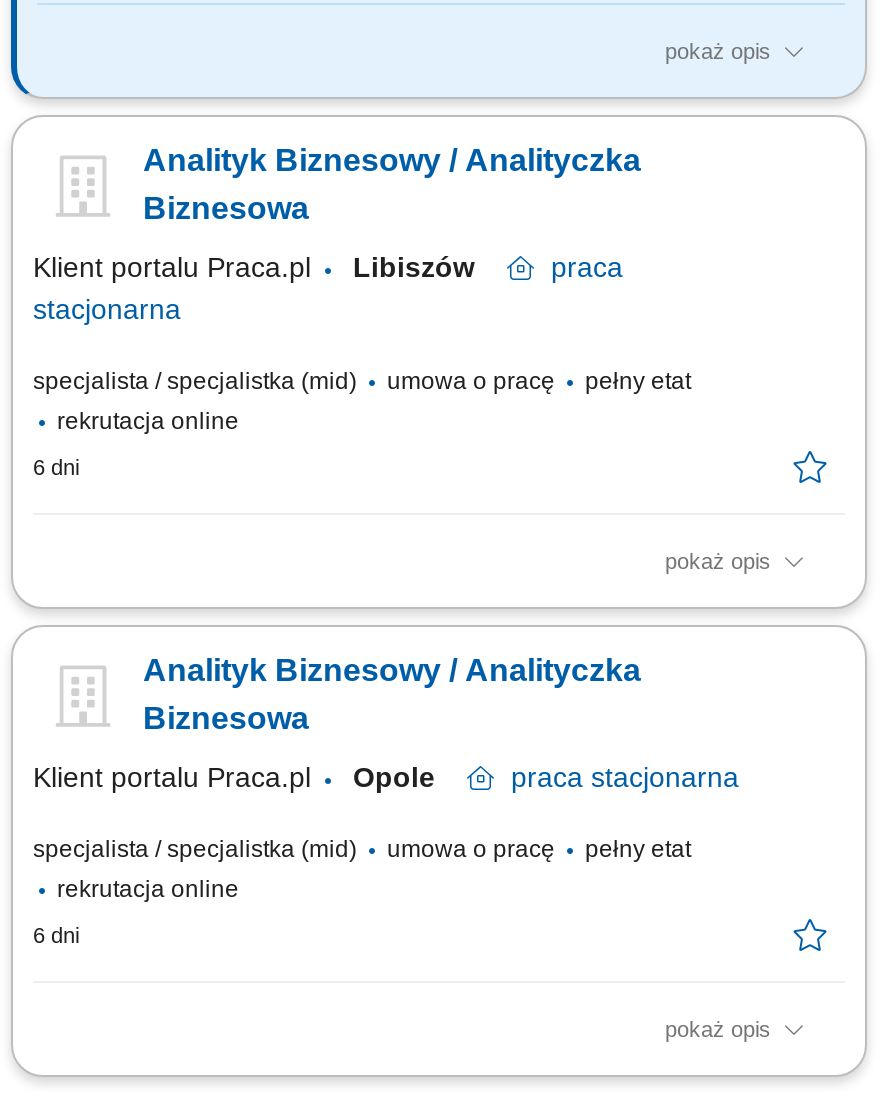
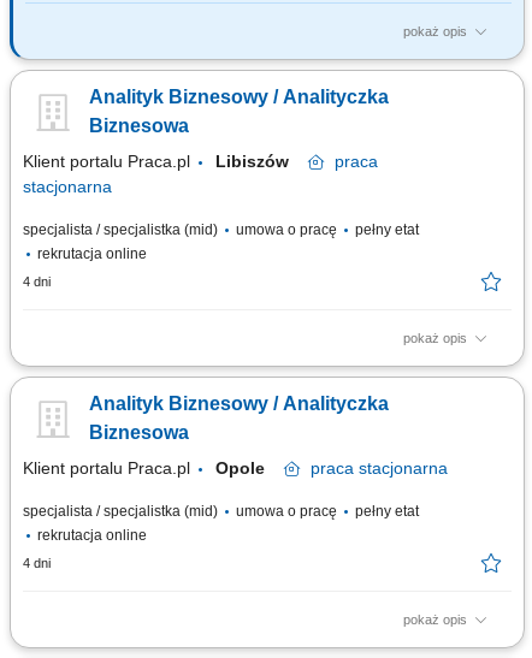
- 6 dni
+ 4 dni

- 6 dni
+ 4 dni
